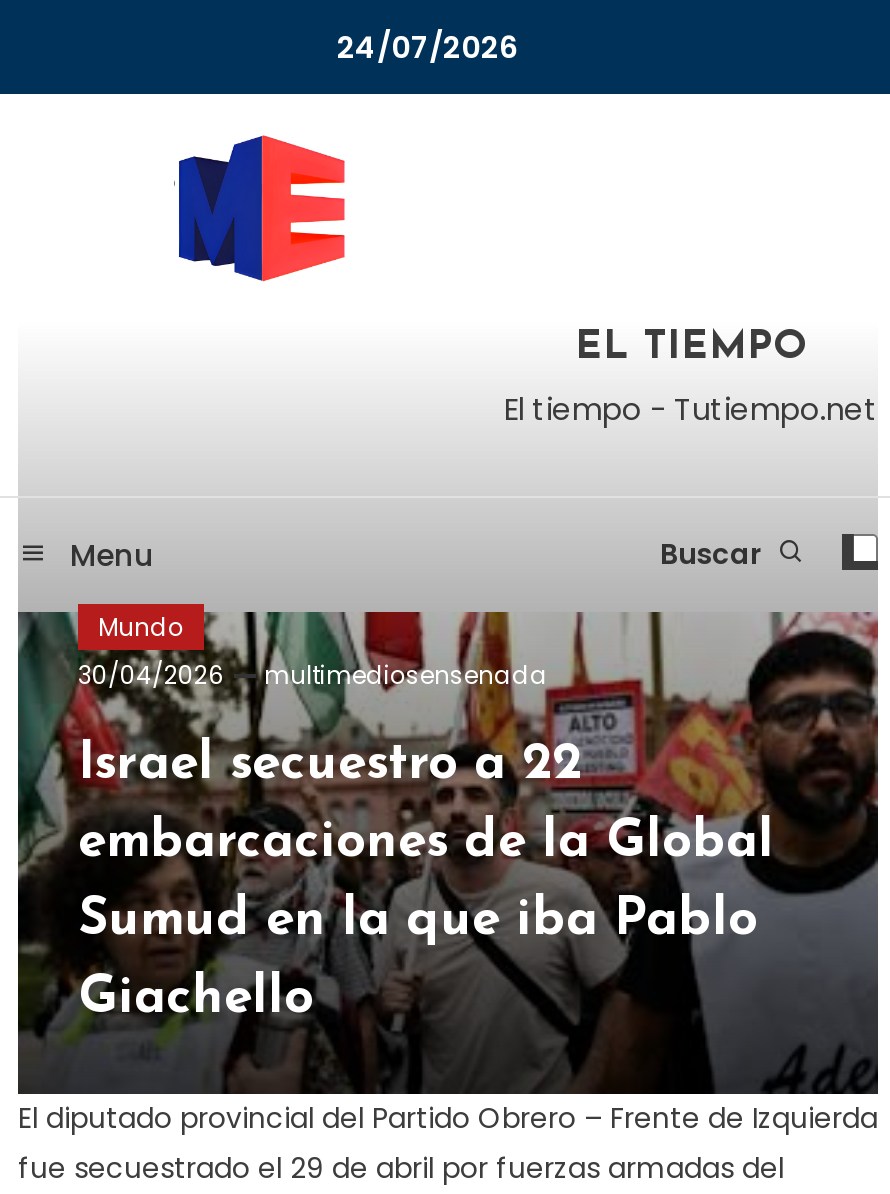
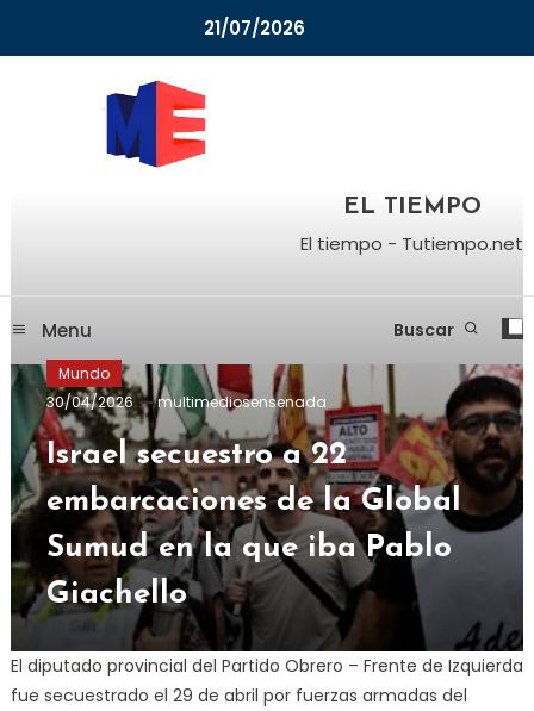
- 24/07/2026
+ 21/07/2026
